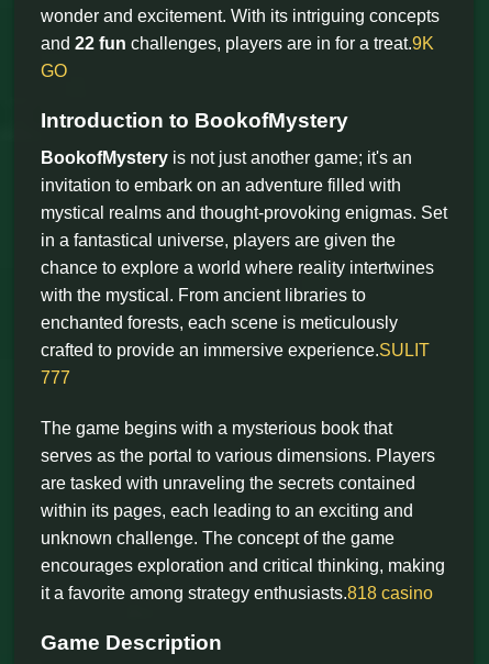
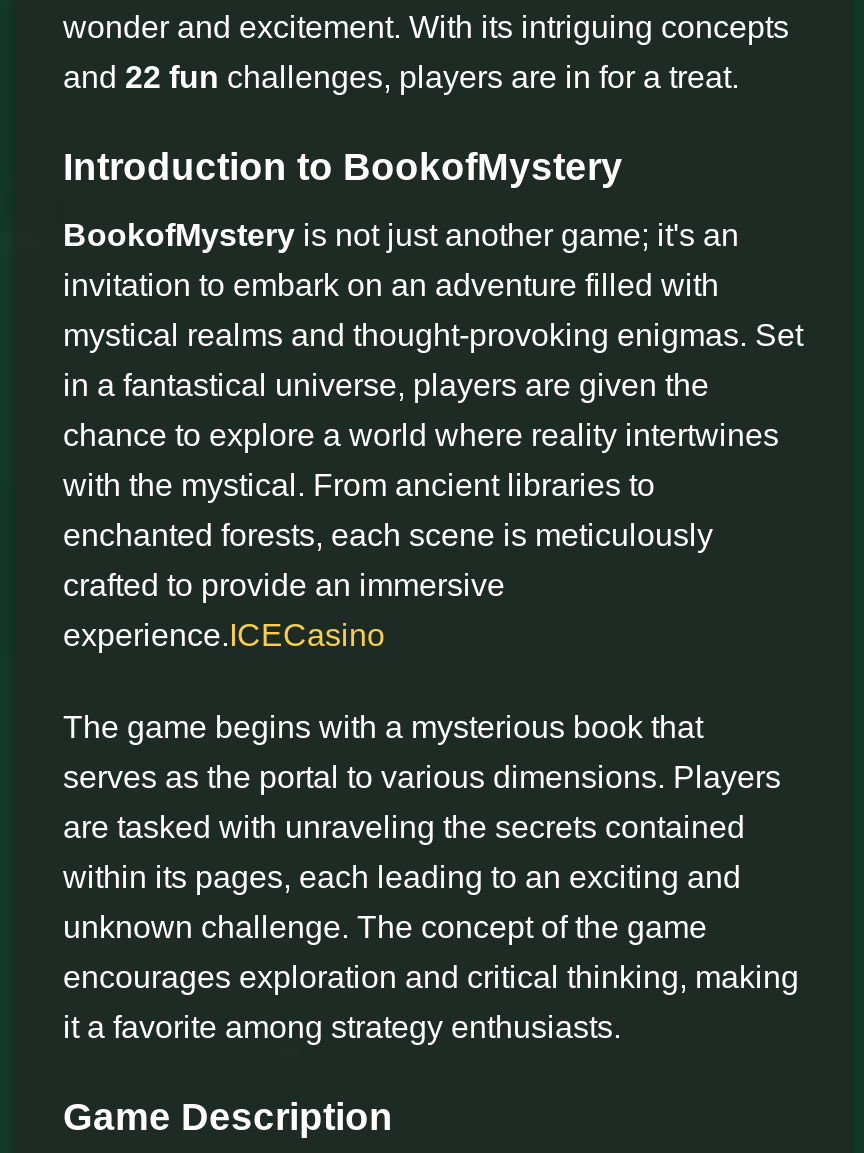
- and 22 fun challenges, players are in for a treat.9K
- GO
+ and 22 fun challenges, players are in for a treat.

- crafted to provide an immersive experience.SULIT
+ crafted to provide an immersive

- 777
+ experience.ICECasino

- it a favorite among strategy enthusiasts.818 casino
+ it a favorite among strategy enthusiasts.
